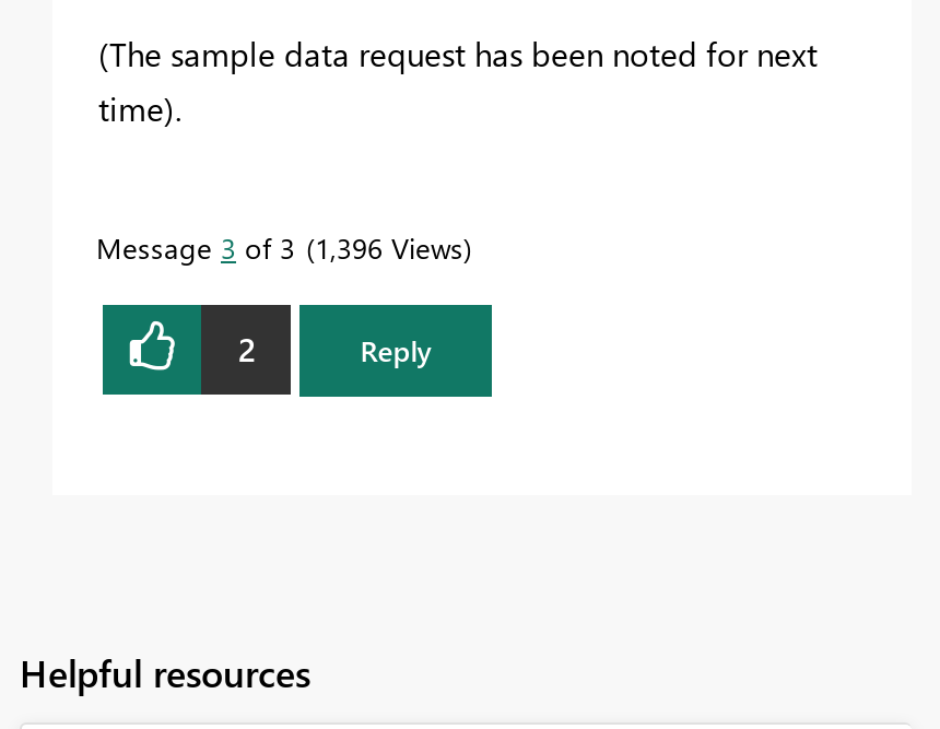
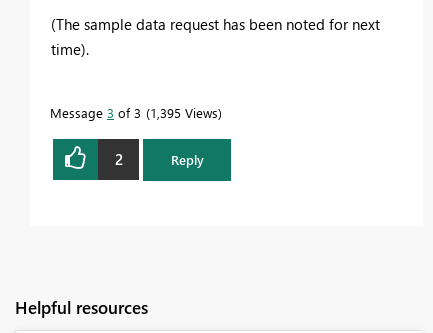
- Message 3 of 3 1,396 Views
+ Message 3 of 3 1,395 Views
